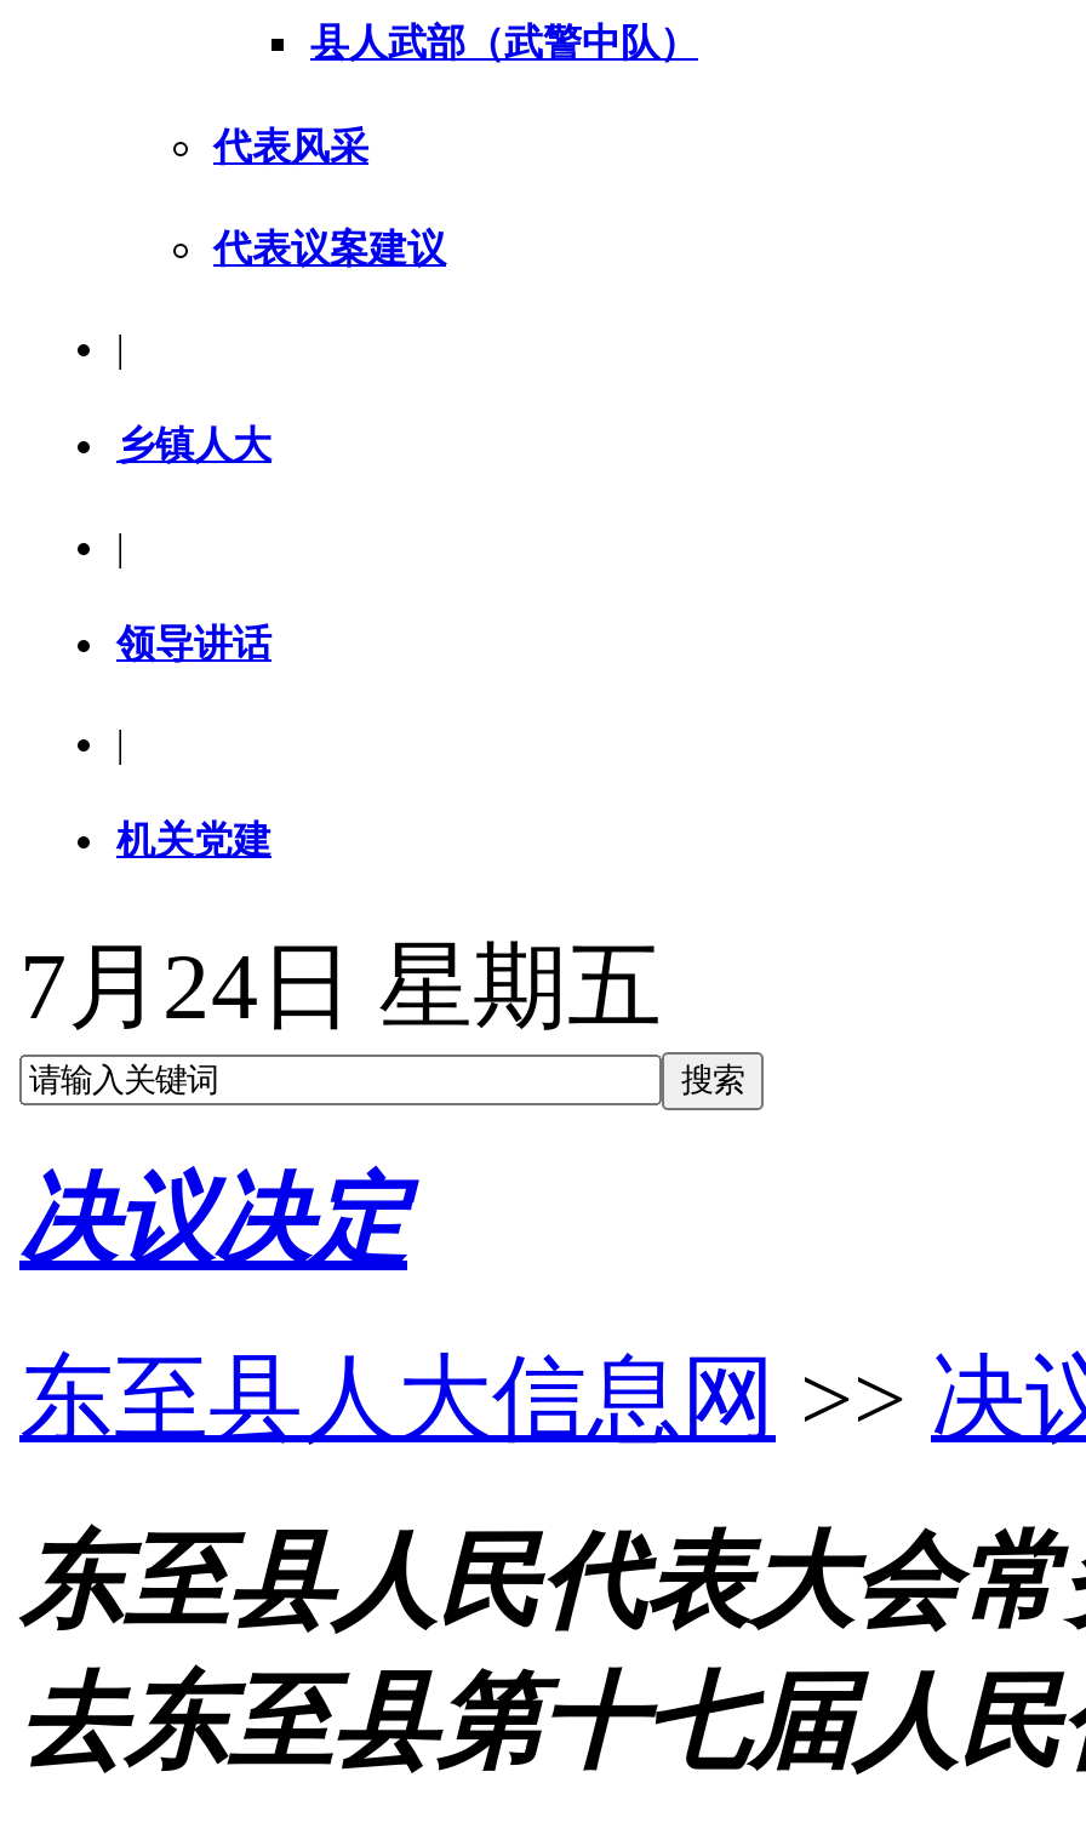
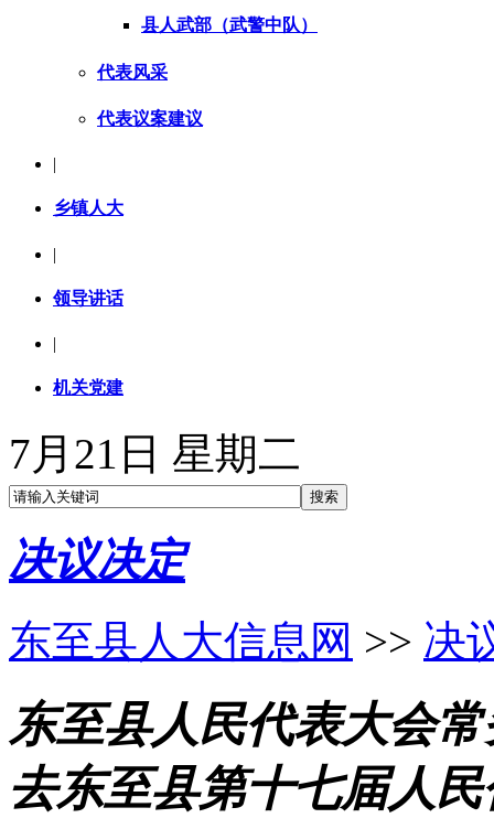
- 7月24日 星期五
+ 7月21日 星期二
